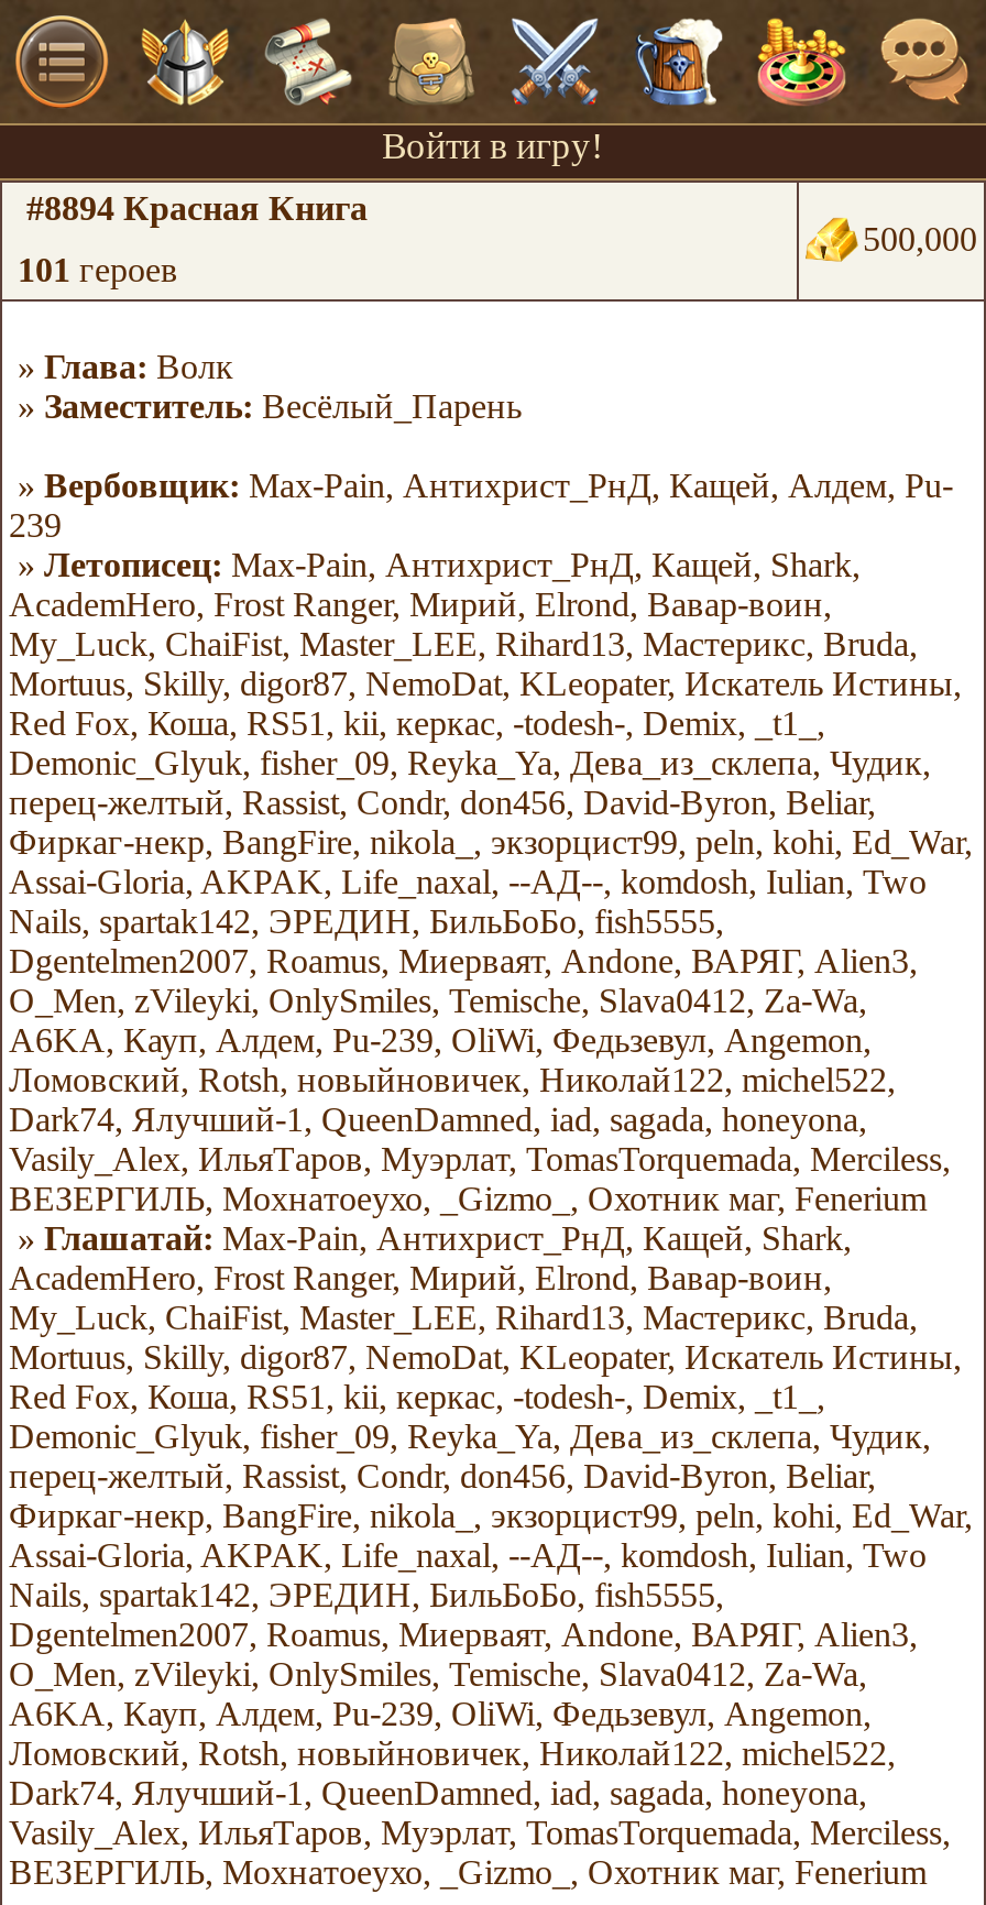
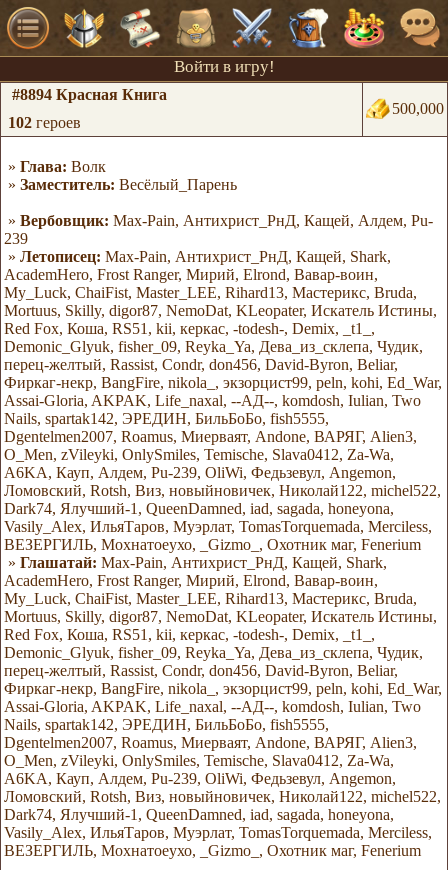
- 101 героев
+ 102 героев

- Ломовский, Rotsh, новыйновичек, Николай122, michel522,
+ Ломовский, Rotsh, Виз, новыйновичек, Николай122, michel522,

- Ломовский, Rotsh, новыйновичек, Николай122, michel522,
+ Ломовский, Rotsh, Виз, новыйновичек, Николай122, michel522,
